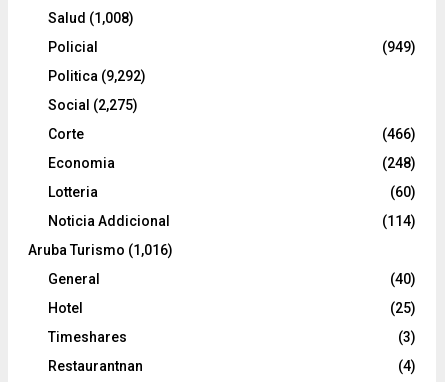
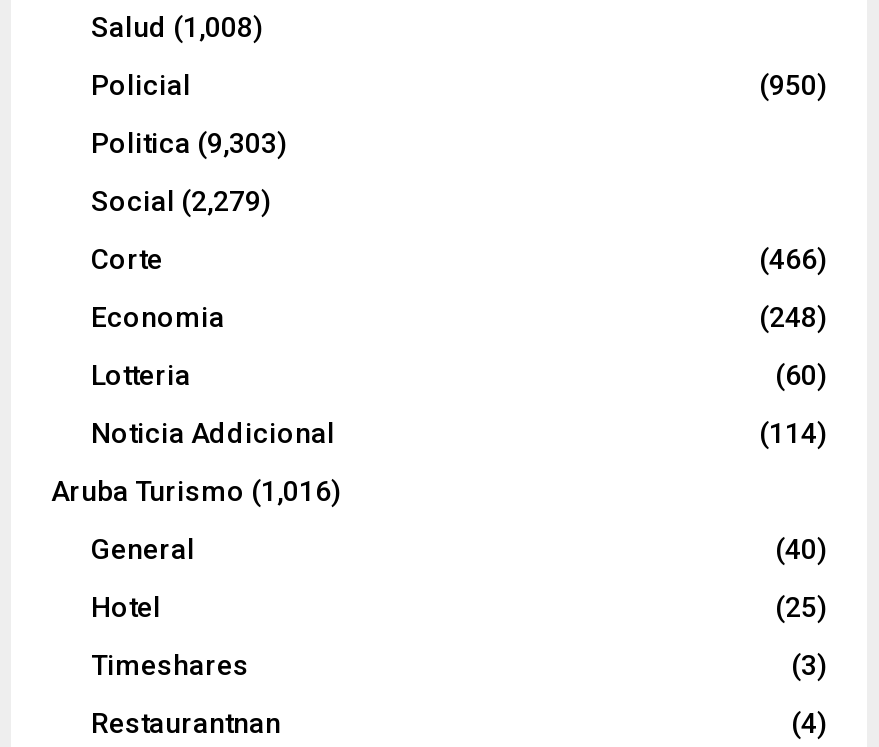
- (949)
+ (950)

- Politica (9,292)
+ Politica (9,303)

- Social (2,275)
+ Social (2,279)
